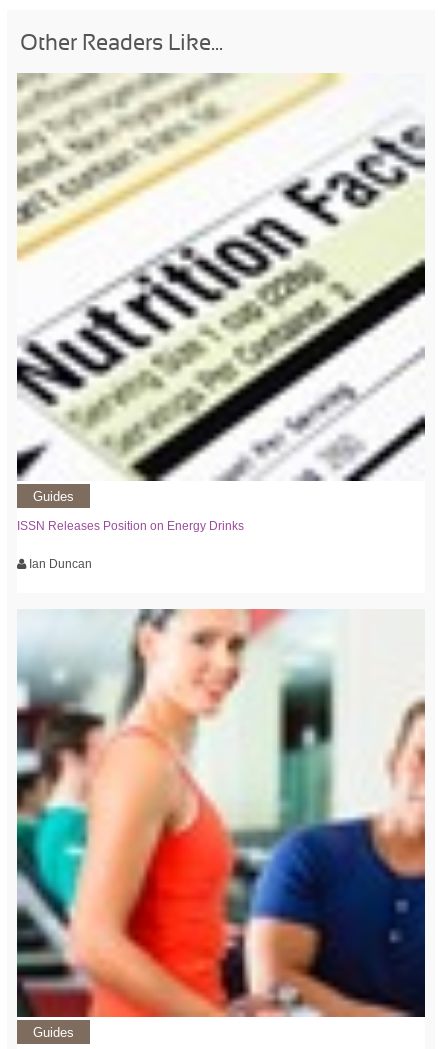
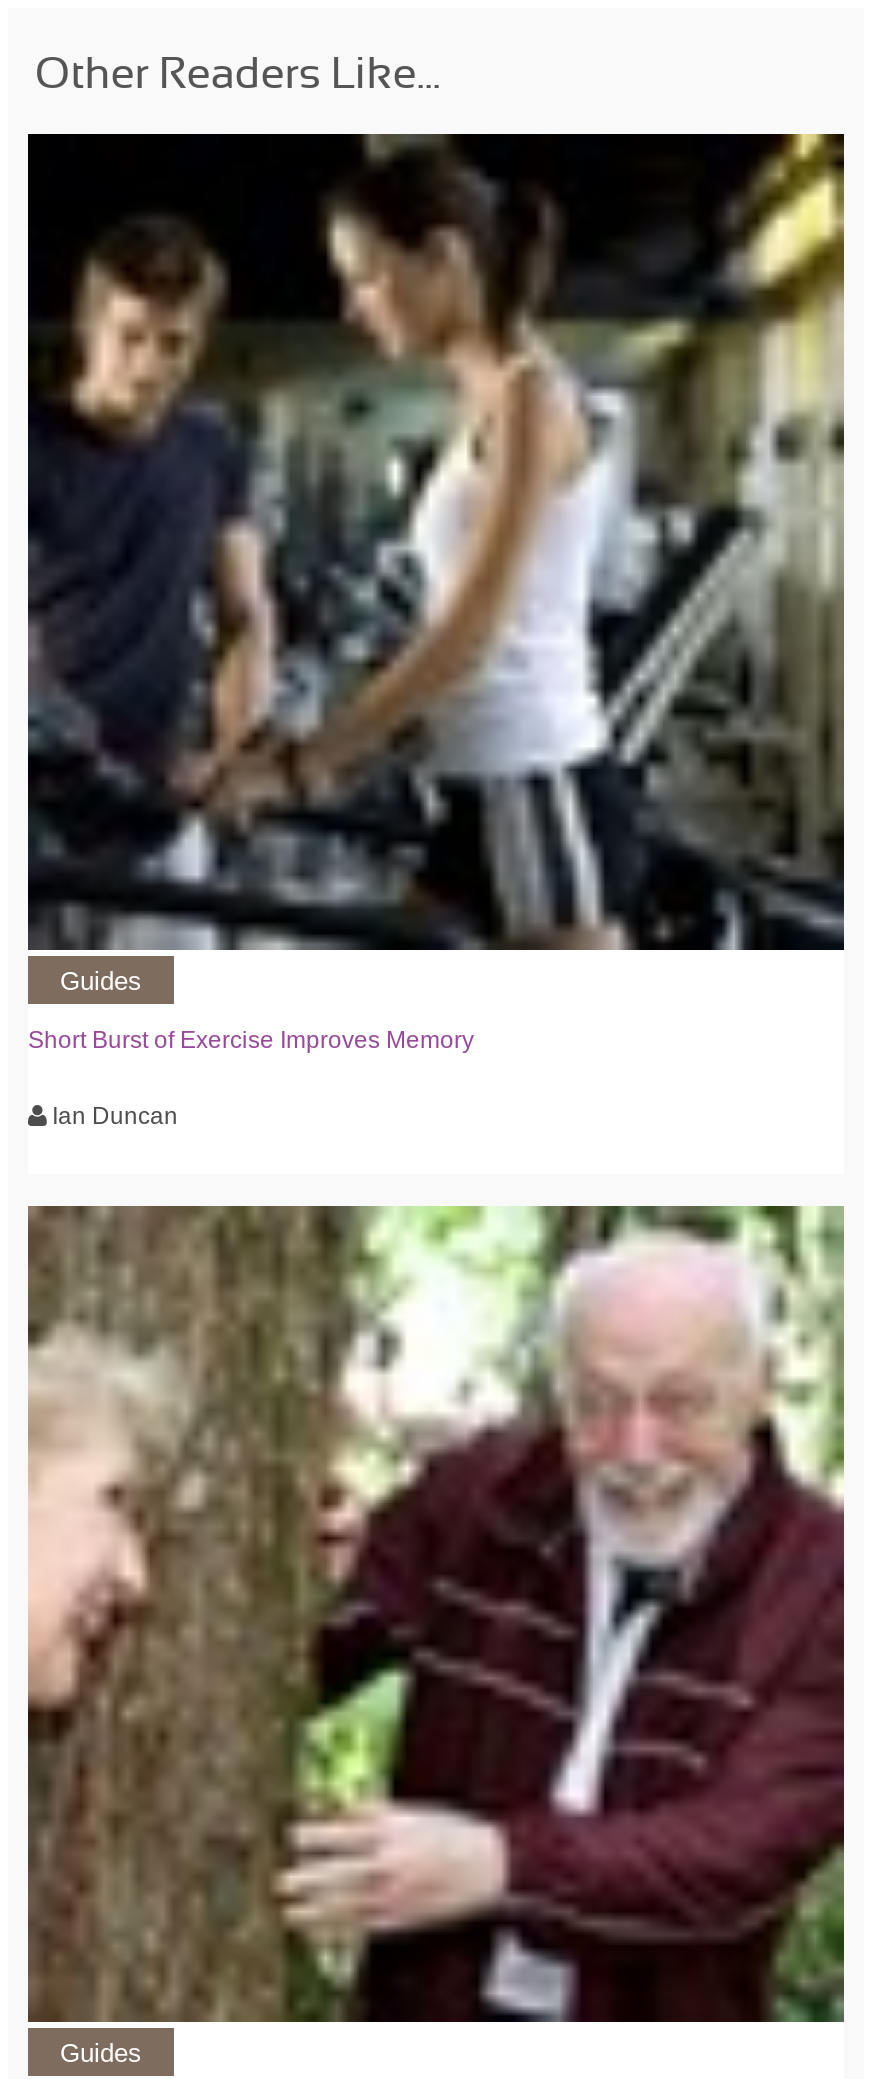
- [image]
- ISSN Releases Position on Energy Drinks
+ [image]
+ Short Burst of Exercise Improves Memory

- [image]
+ [image]
